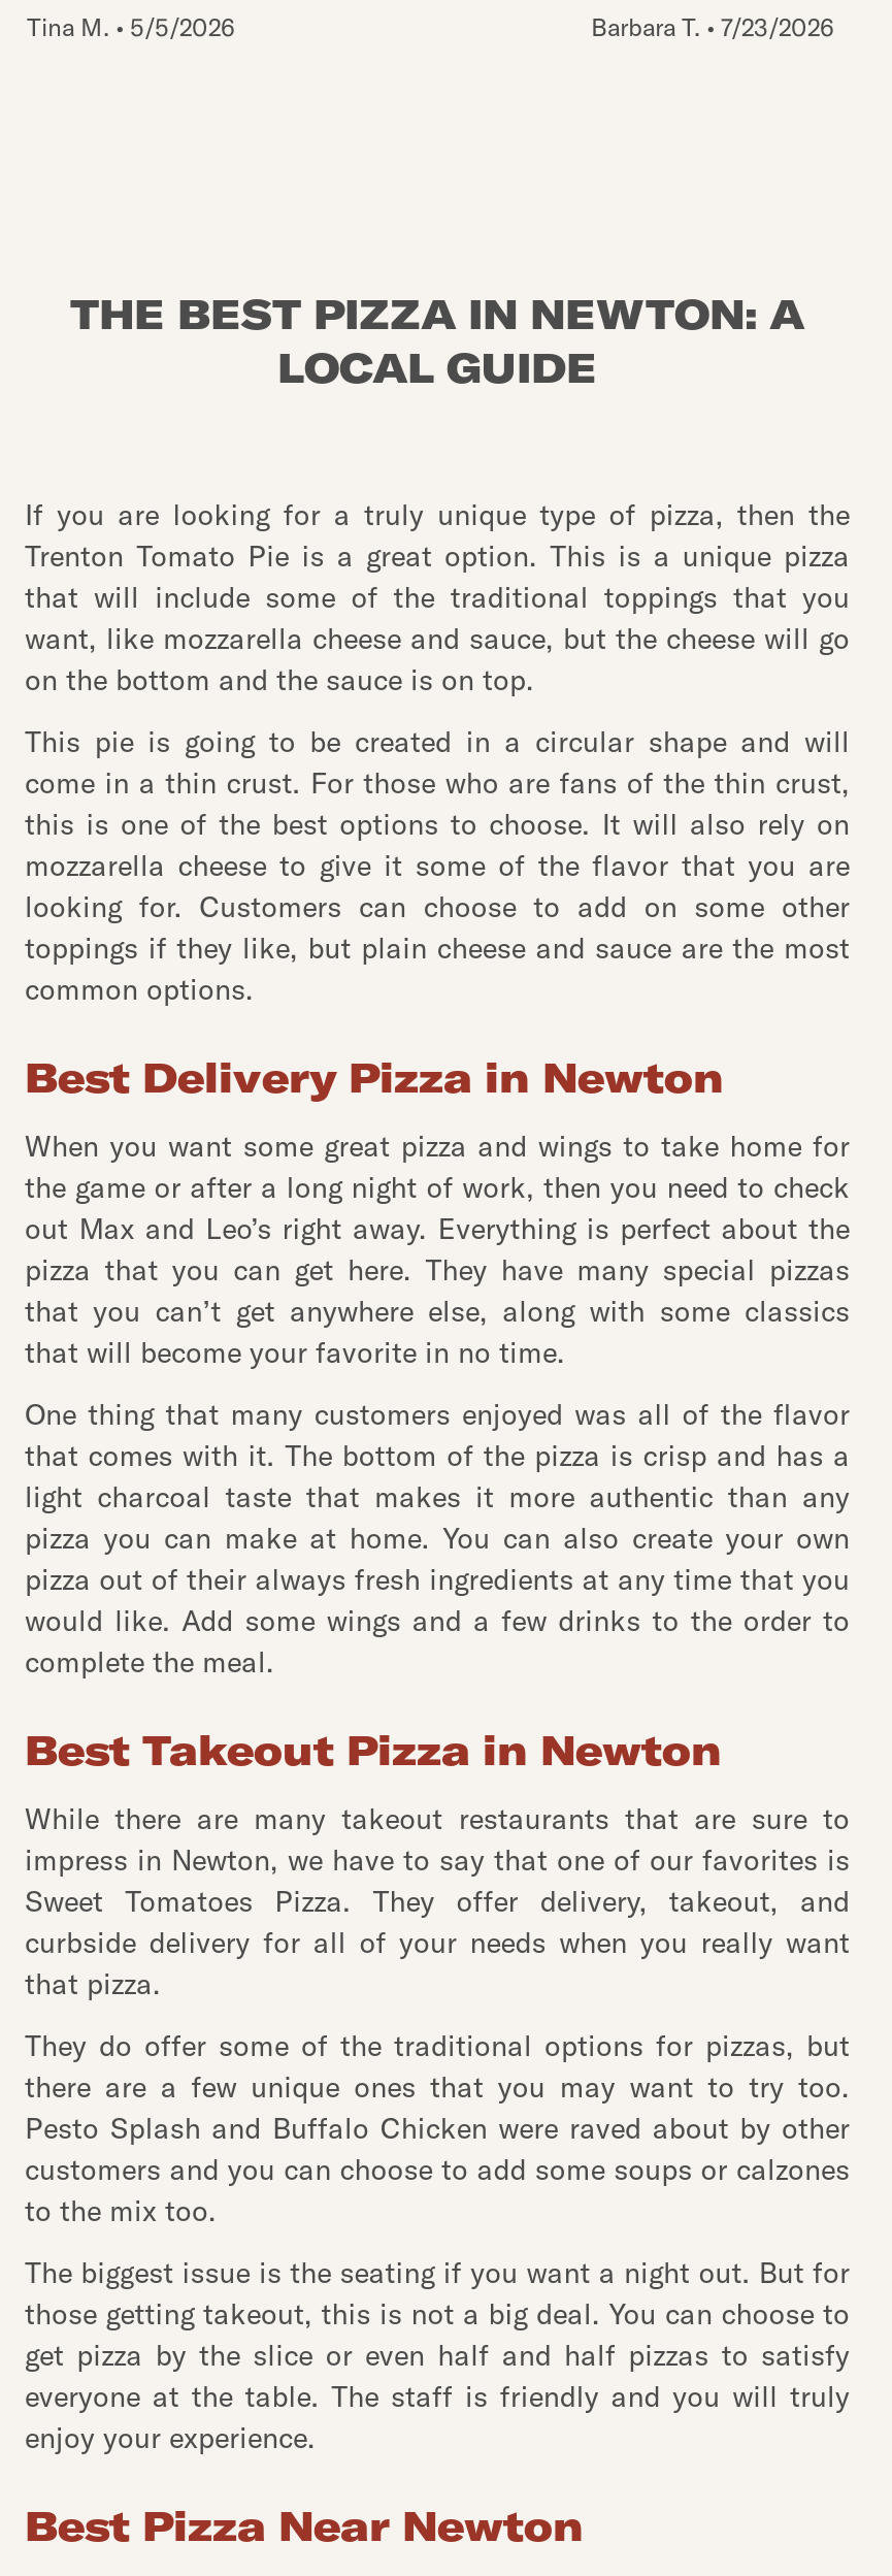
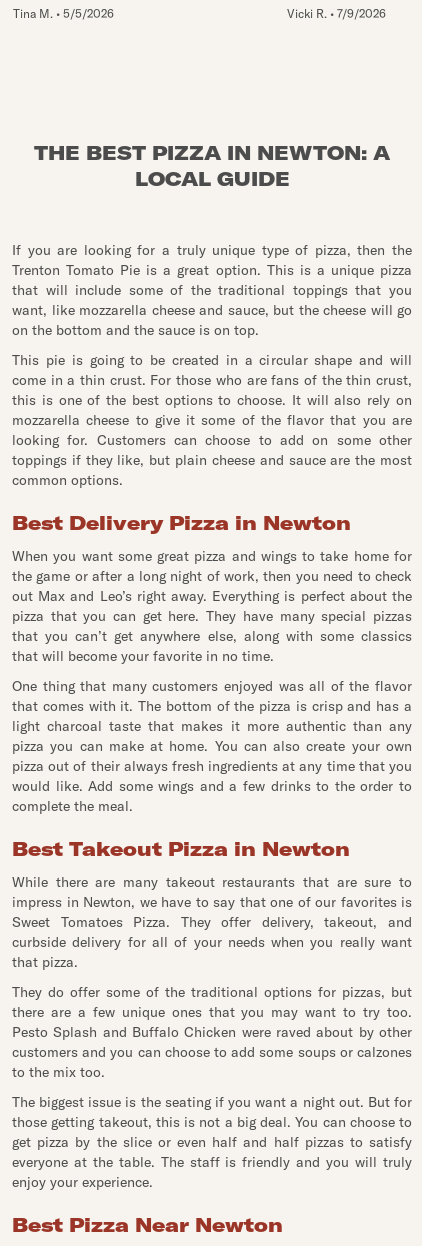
- Barbara T. • 7/23/2026
+ Vicki R. • 7/9/2026
